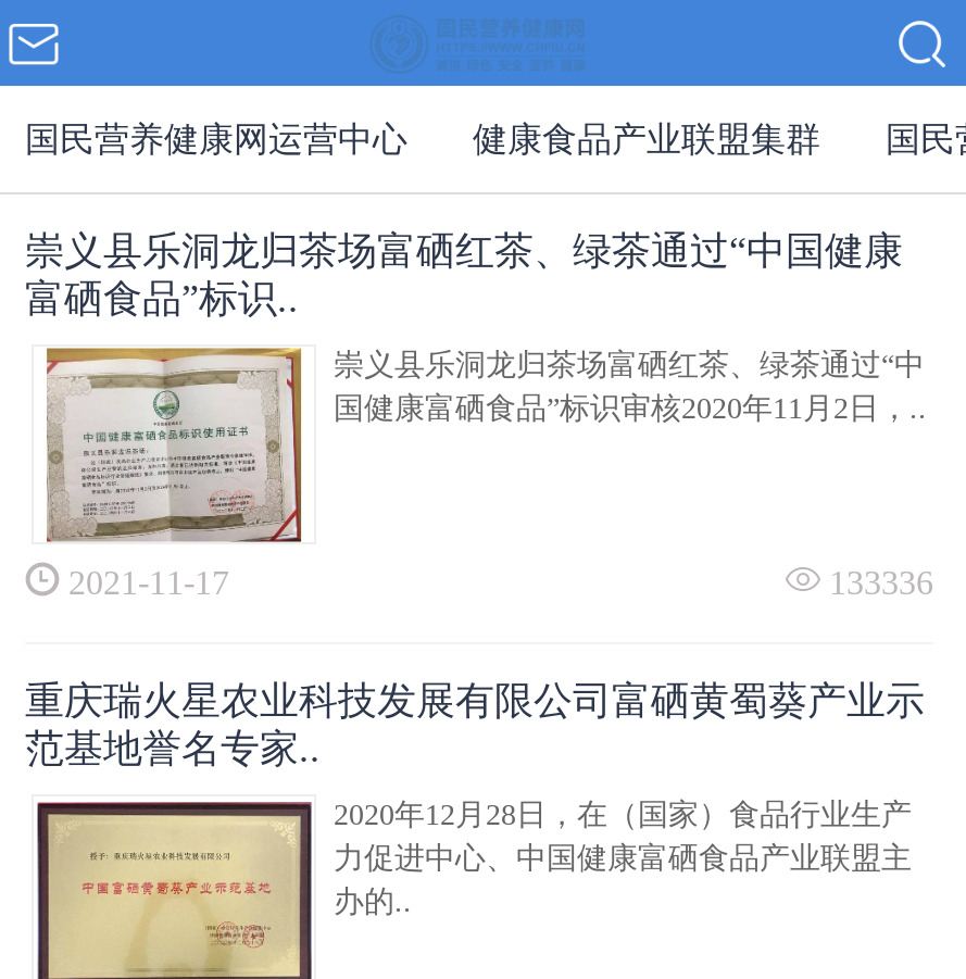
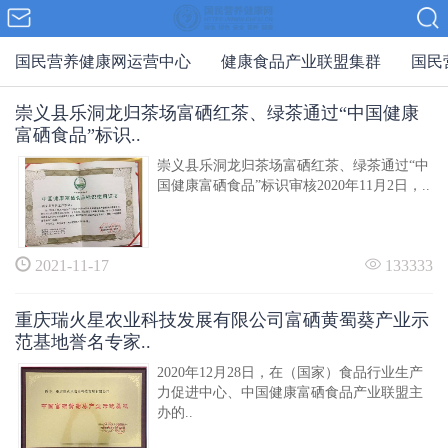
- 133336
+ 133333
